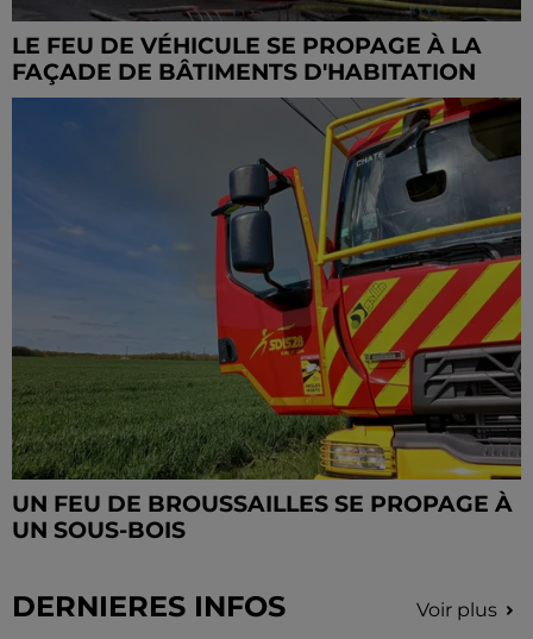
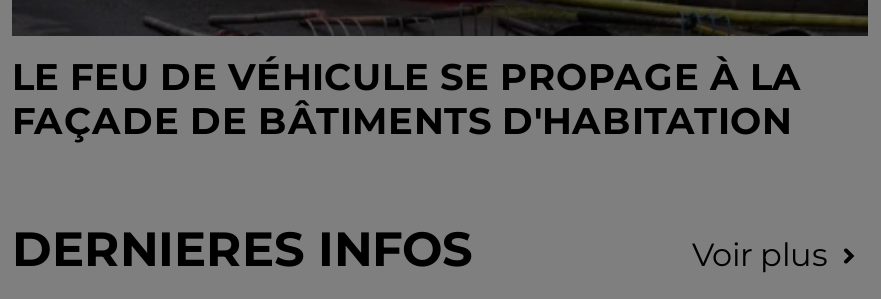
- [image]
- UN FEU DE BROUSSAILLES SE PROPAGE À
- UN SOUS-BOIS
